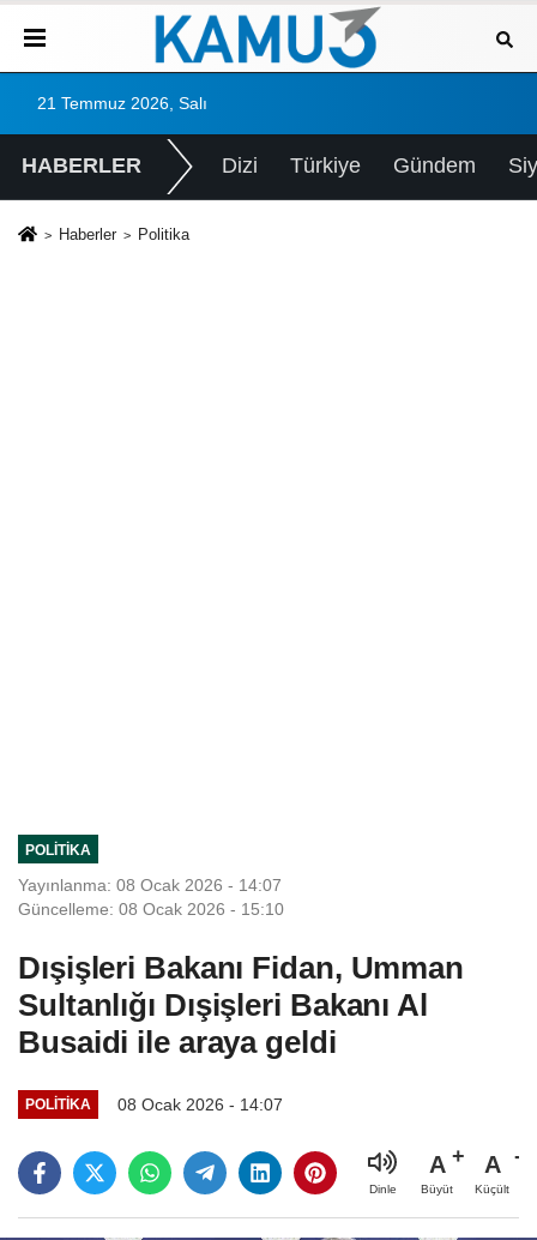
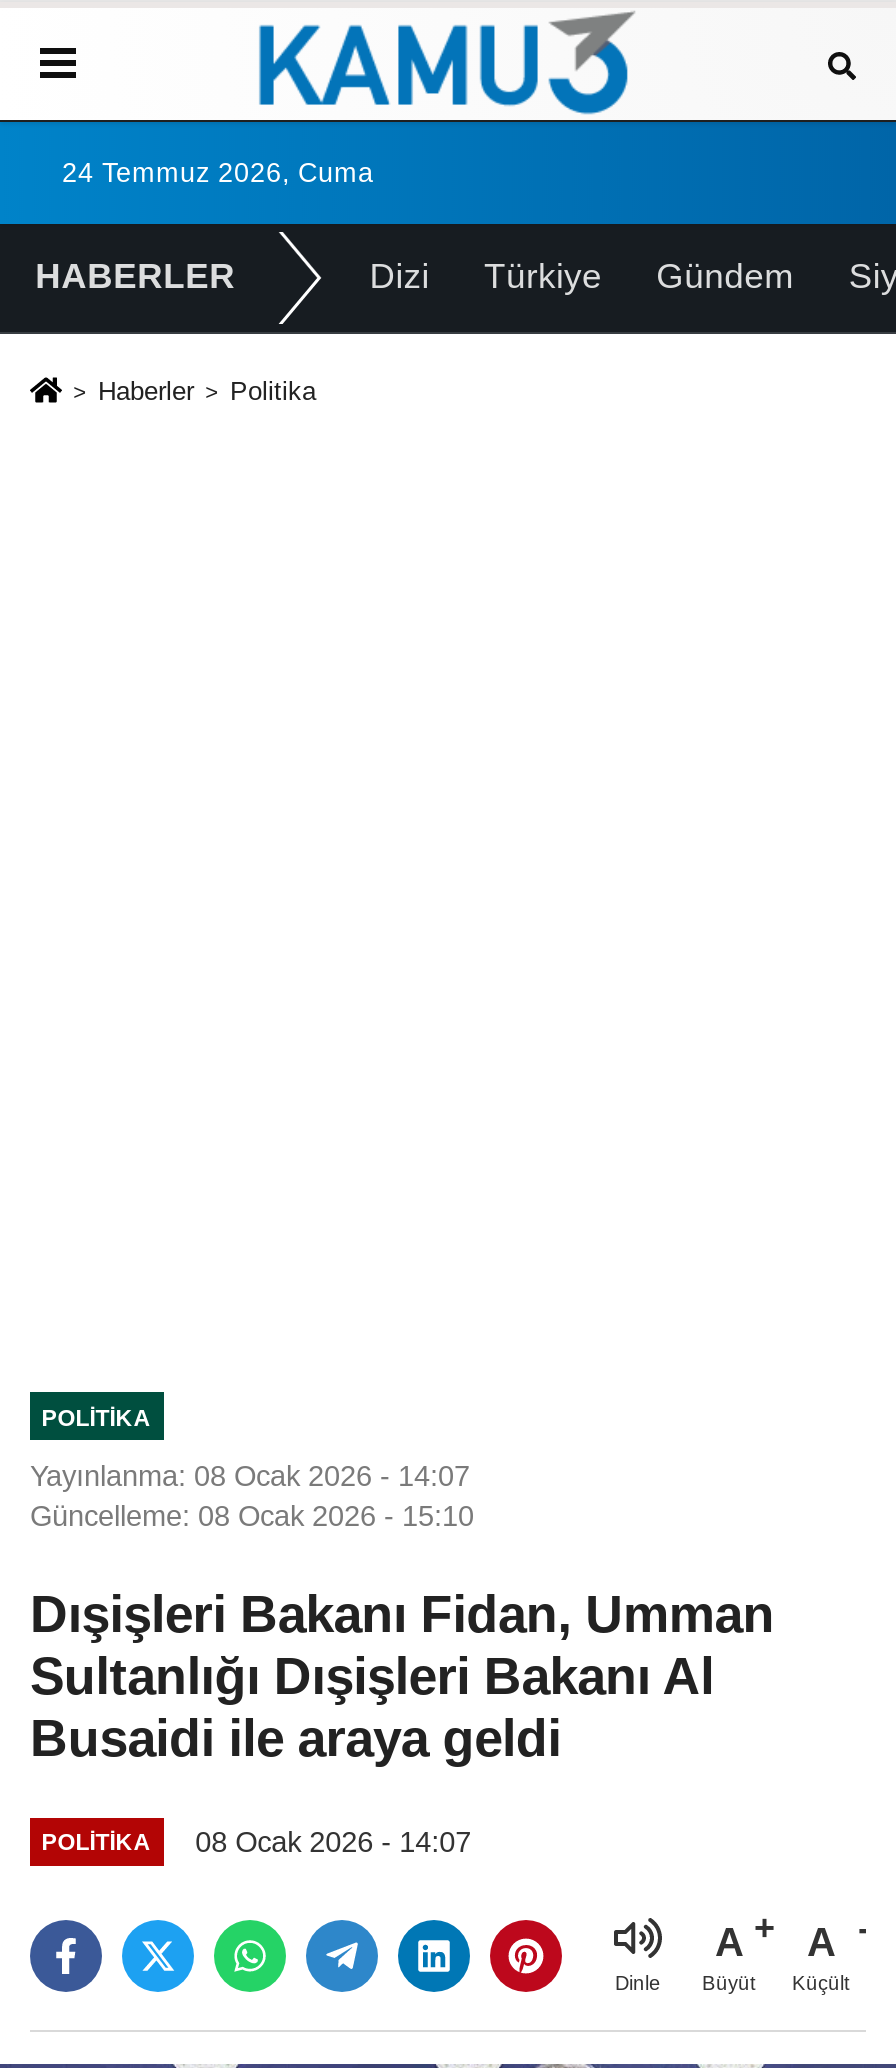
- 21 Temmuz 2026, Salı
+ 24 Temmuz 2026, Cuma
